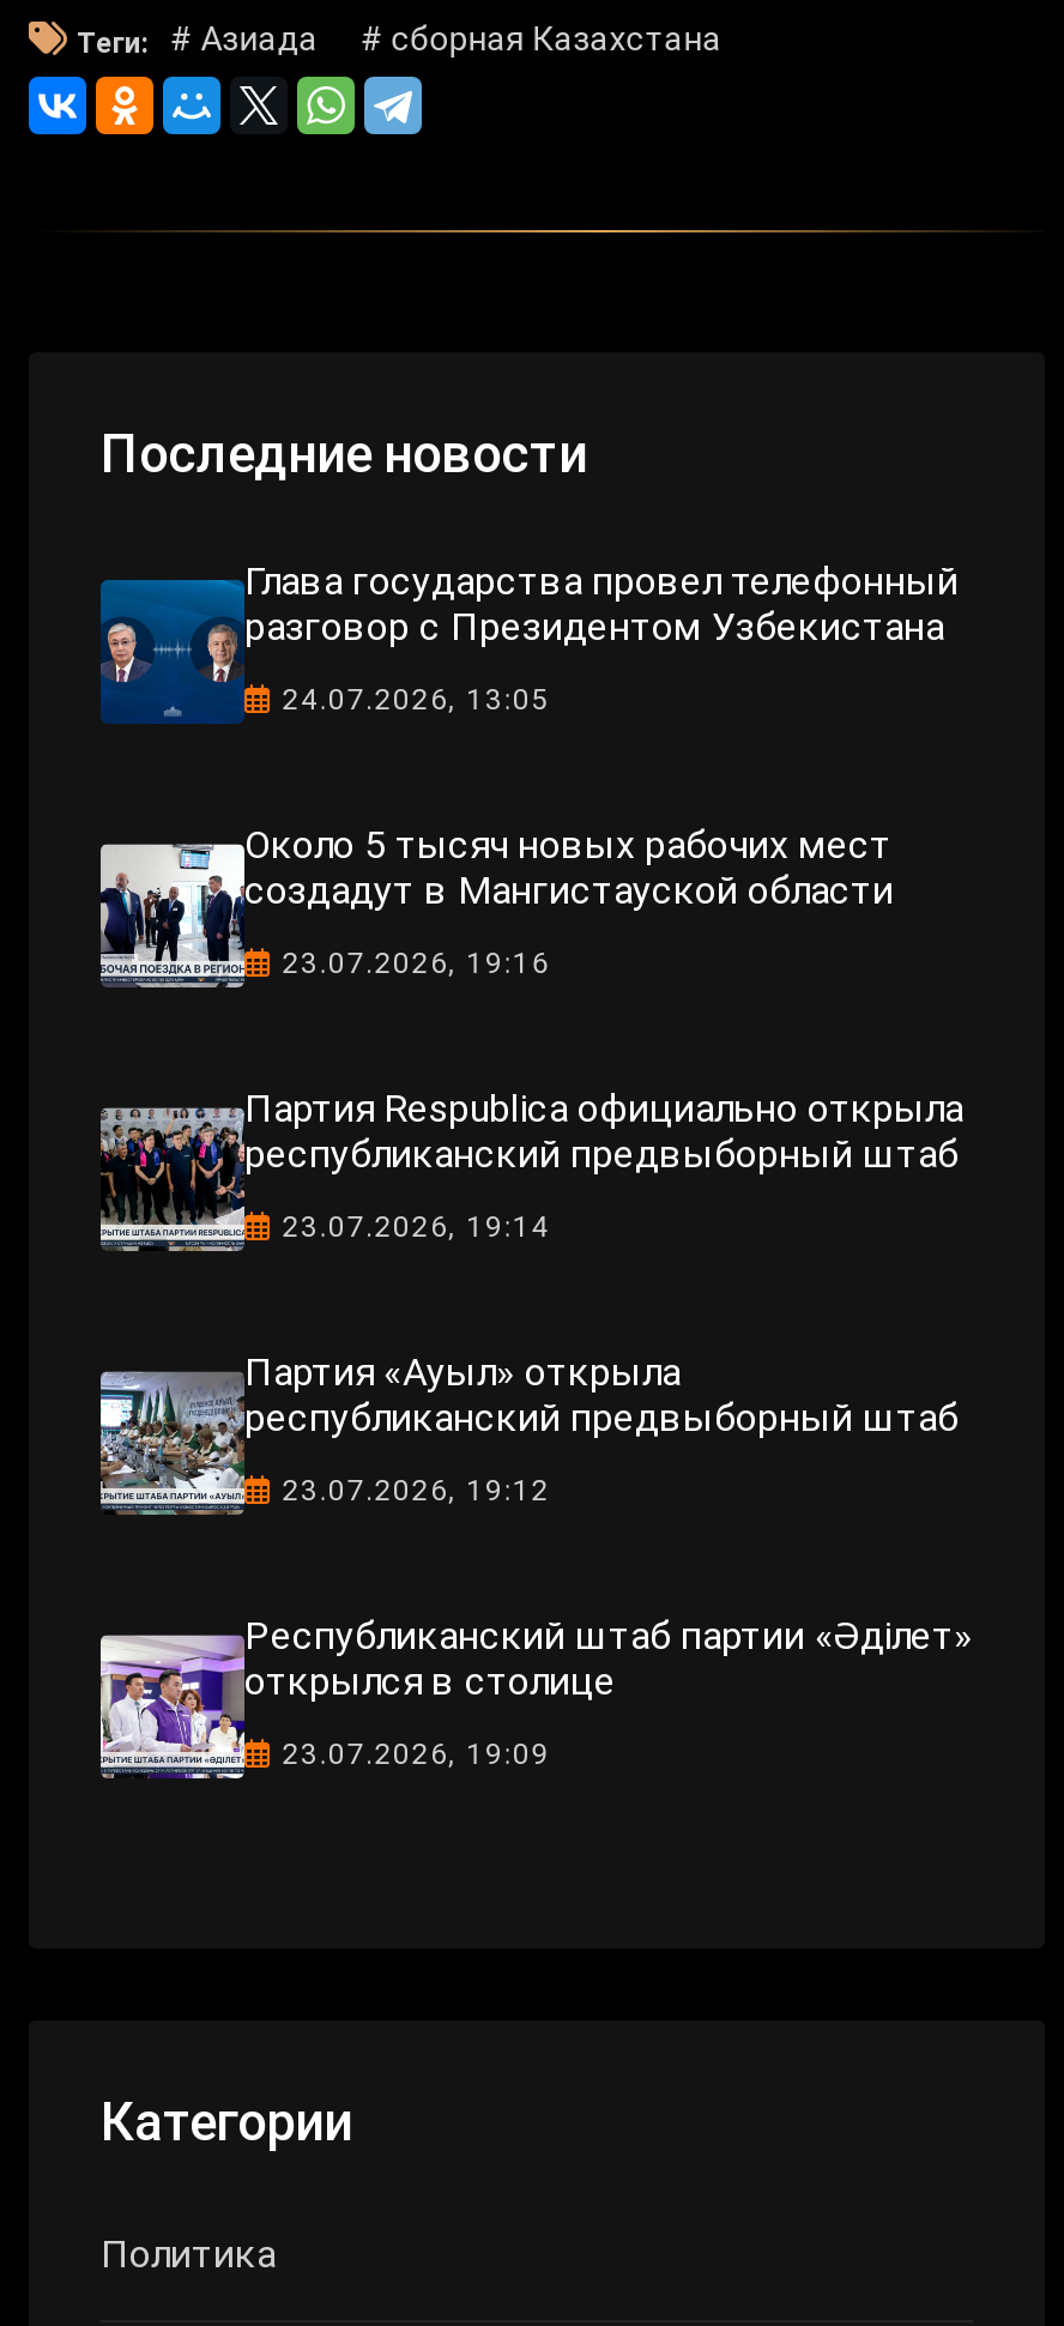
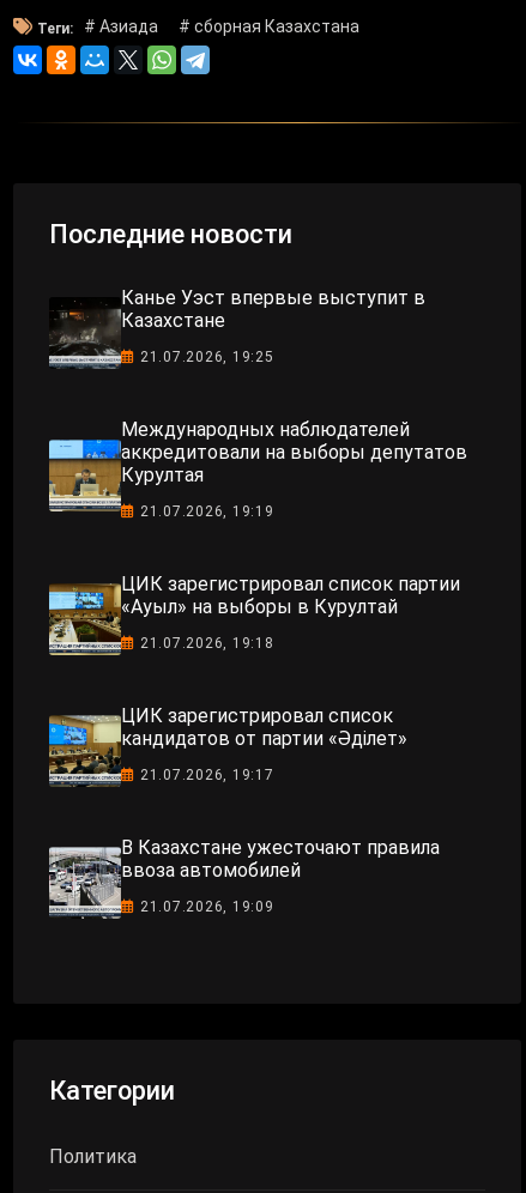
- [image]
- Глава государства провел телефонный
- разговор с Президентом Узбекистана
+ [image]
+ Канье Уэст впервые выступит в
+ Казахстане

- 24.07.2026, 13:05
+ 21.07.2026, 19:25

- [image]
- Около 5 тысяч новых рабочих мест
- создадут в Мангистауской области
+ [image]
+ Международных наблюдателей
+ аккредитовали на выборы депутатов
+ Курултая

- 23.07.2026, 19:16
+ 21.07.2026, 19:19

- [image]
- Партия Respublica официально открыла
- республиканский предвыборный штаб
+ [image]
+ ЦИК зарегистрировал список партии
+ «Ауыл» на выборы в Курултай

- 23.07.2026, 19:14
+ 21.07.2026, 19:18

- [image]
- Партия «Ауыл» открыла
- республиканский предвыборный штаб
+ [image]
+ ЦИК зарегистрировал список
+ кандидатов от партии «Әділет»

- 23.07.2026, 19:12
+ 21.07.2026, 19:17

- [image]
- Республиканский штаб партии «Әділет»
- открылся в столице
+ [image]
+ В Казахстане ужесточают правила
+ ввоза автомобилей

- 23.07.2026, 19:09
+ 21.07.2026, 19:09
